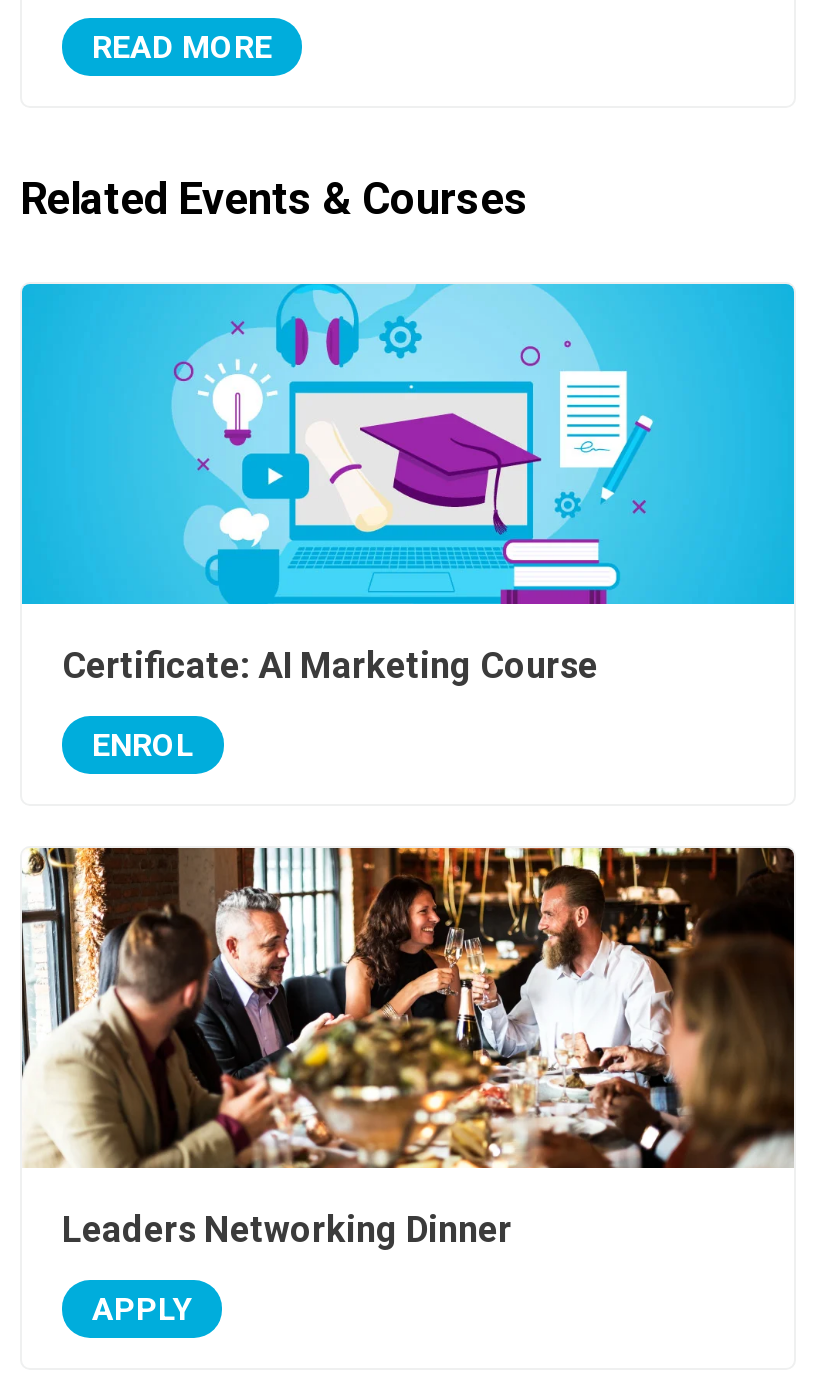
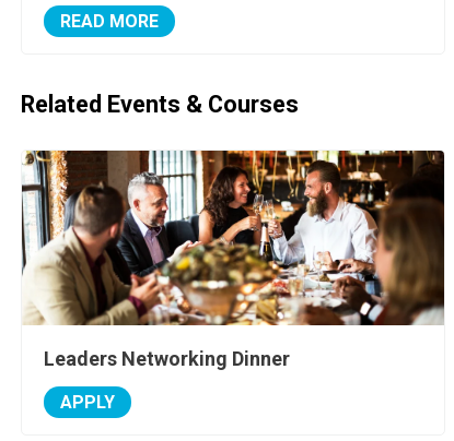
- [image]
- Certificate: AI Marketing Course
- ENROL
